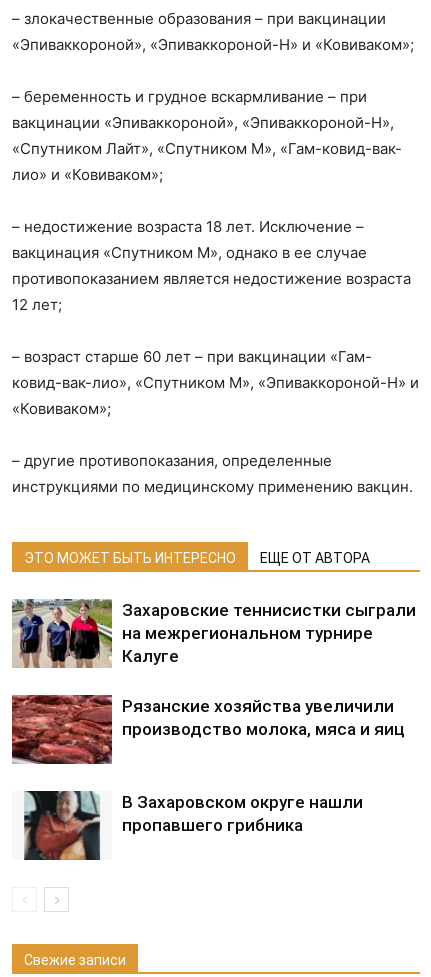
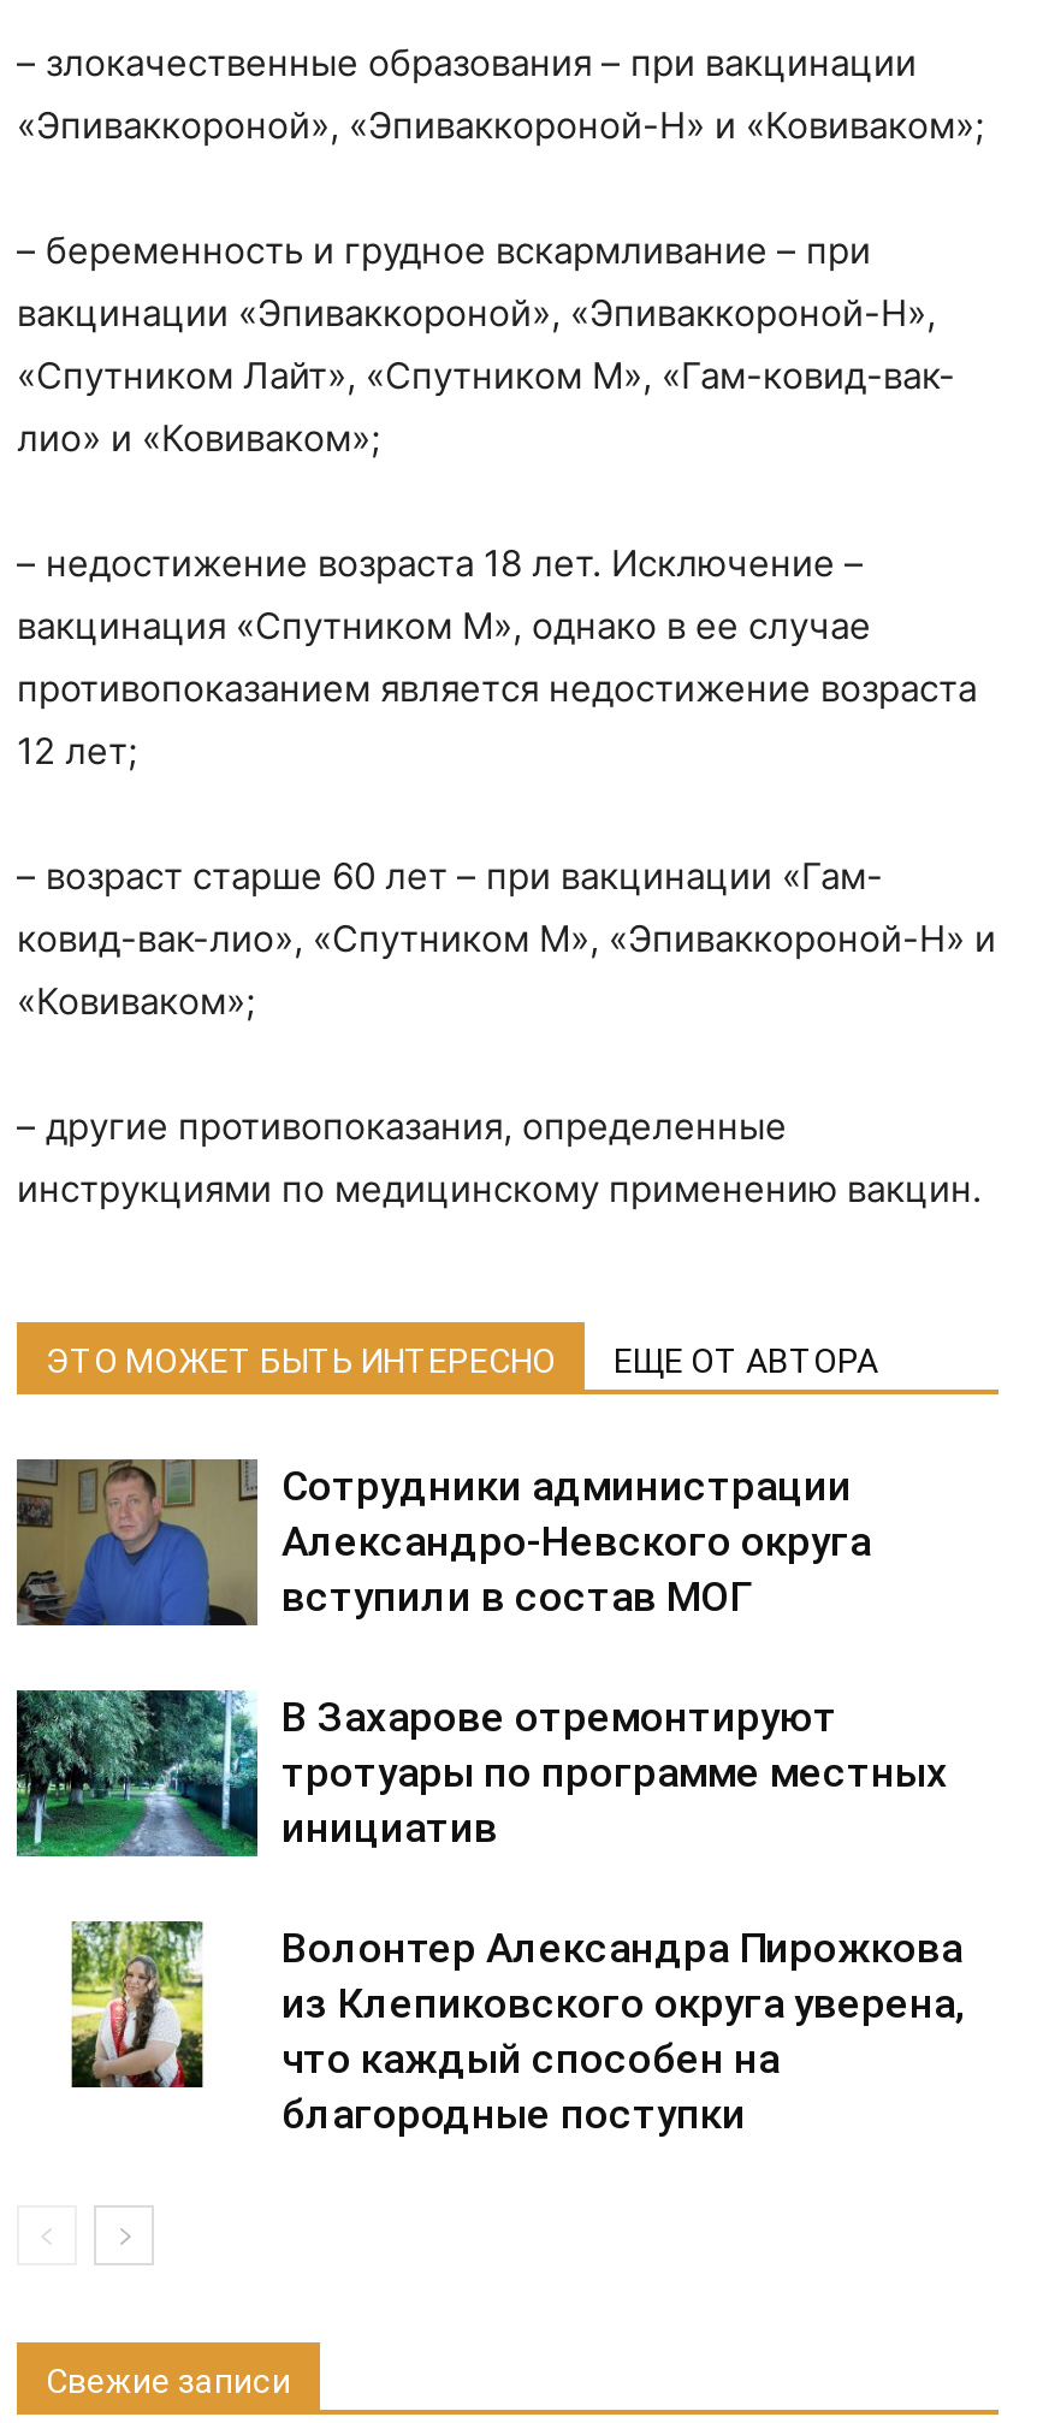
- [image]
- Захаровские теннисистки сыграли
- на межрегиональном турнире
- Калуге
+ [image]
+ Сотрудники администрации
+ Александро-Невского округа
+ вступили в состав МОГ

- [image]
- Рязанские хозяйства увеличили
- производство молока, мяса и яиц
+ [image]
+ В Захарове отремонтируют
+ тротуары по программе местных
+ инициатив

- [image]
- В Захаровском округе нашли
- пропавшего грибника
+ [image]
+ Волонтер Александра Пирожкова
+ из Клепиковского округа уверена,
+ что каждый способен на
+ благородные поступки
